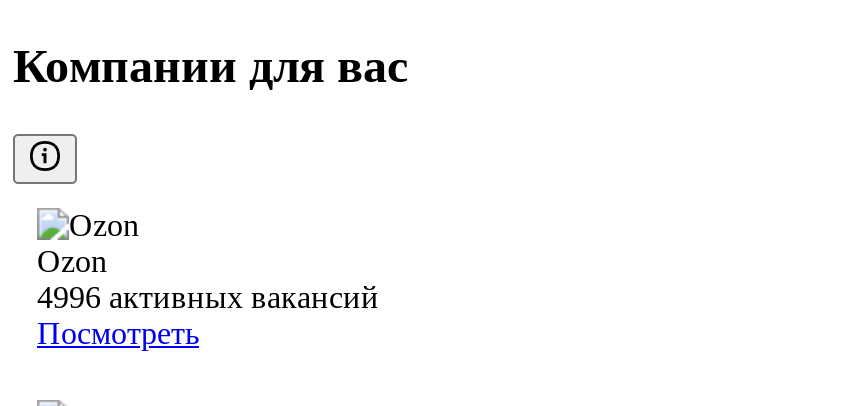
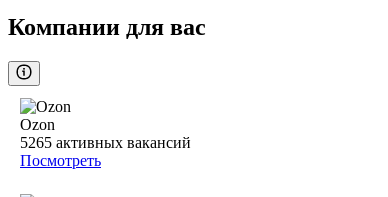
- 4996 активных вакансий
+ 5265 активных вакансий
